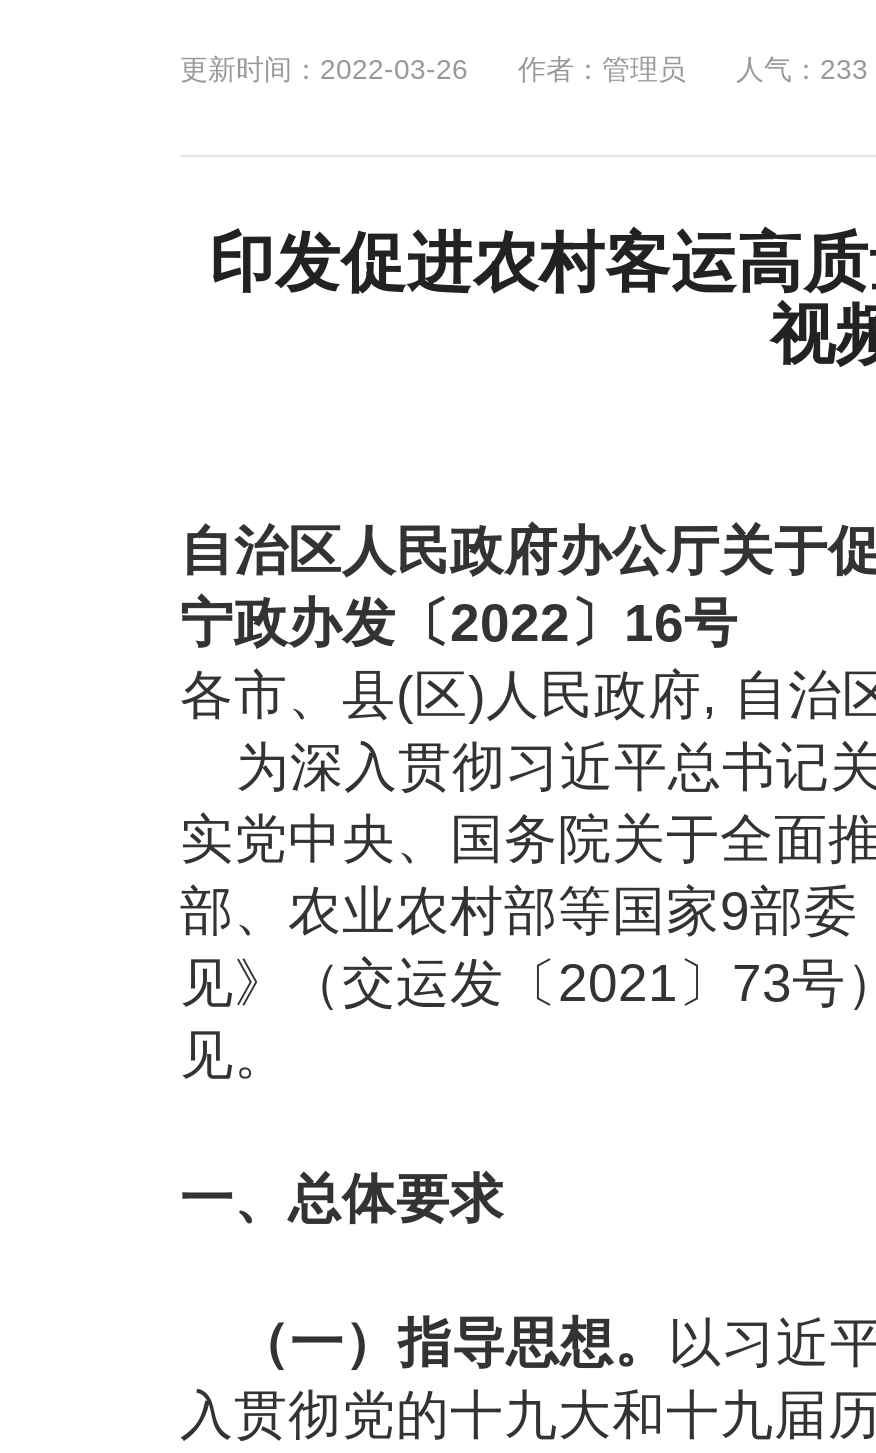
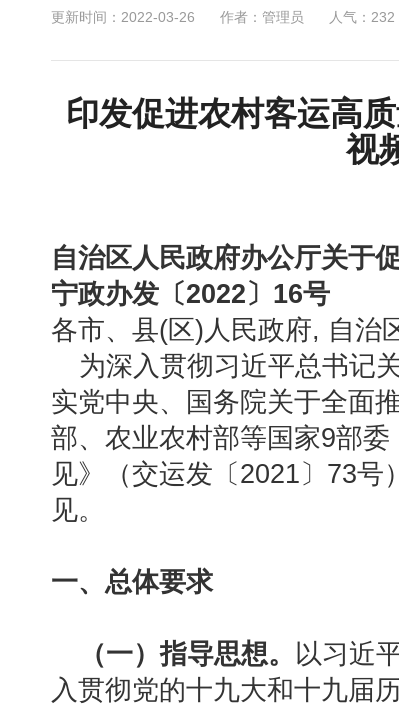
- 更新时间：2022-03-26 作者：管理员 人气：233
+ 更新时间：2022-03-26 作者：管理员 人气：232
